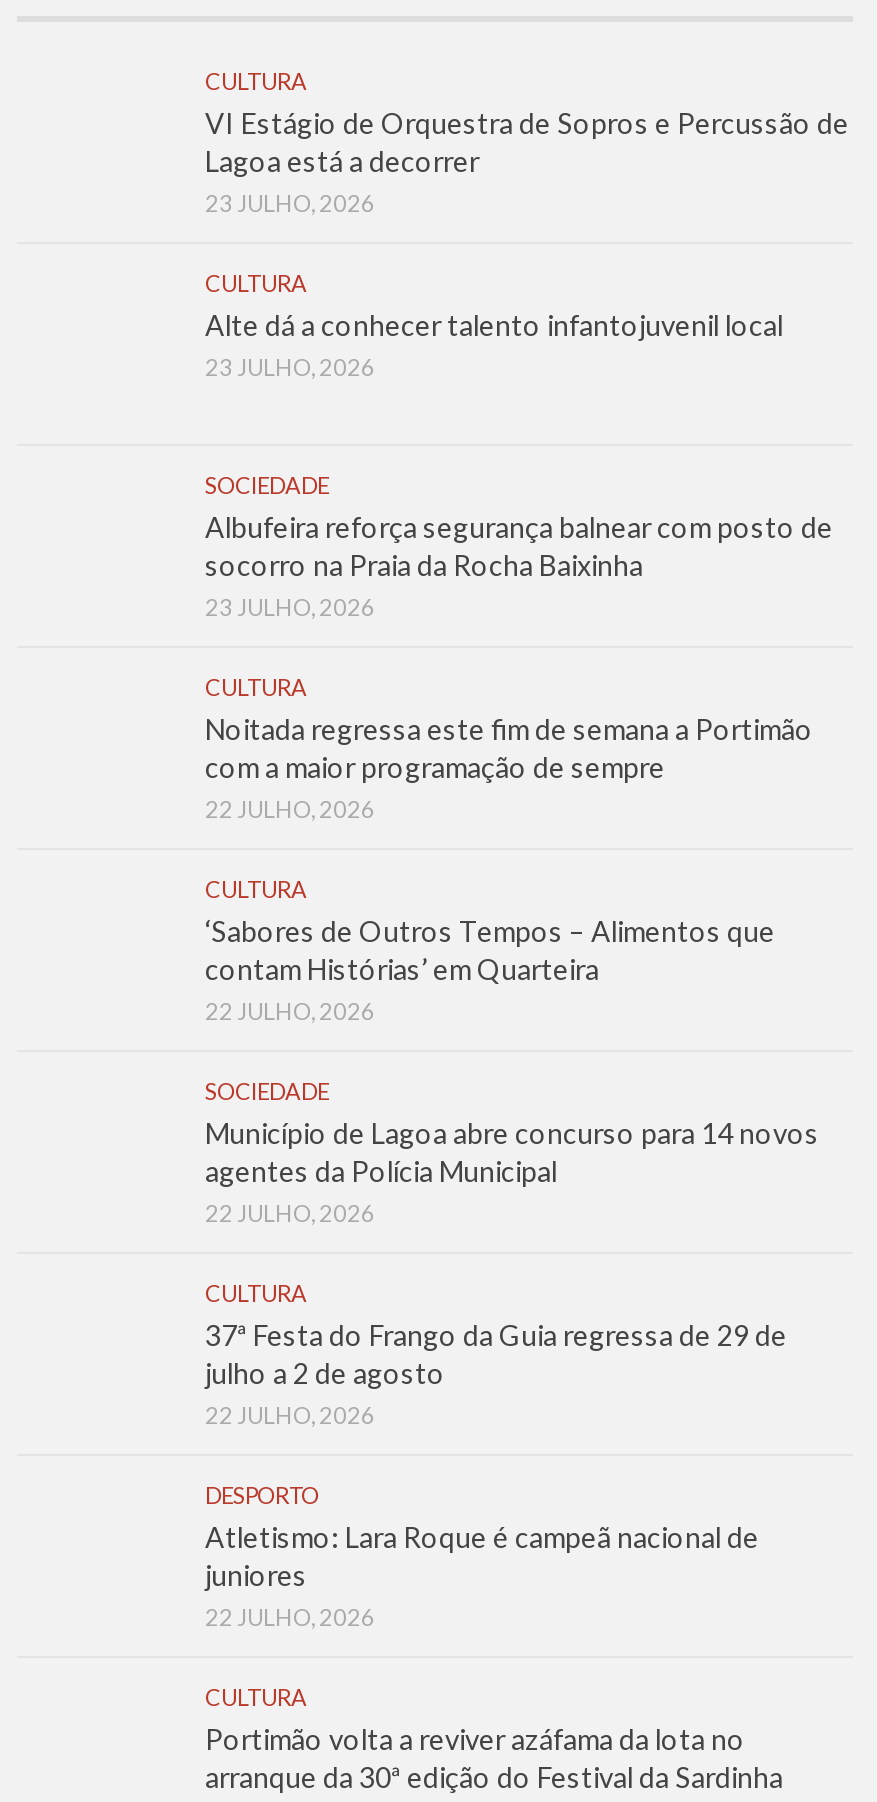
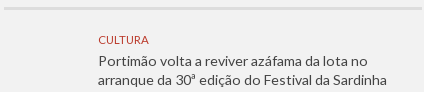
- VI Estágio de Orquestra de Sopros e Percussão de
- Lagoa está a decorrer
- 23 JULHO, 2026
- CULTURA
- Alte dá a conhecer talento infantojuvenil local
- 23 JULHO, 2026

- SOCIEDADE
- Albufeira reforça segurança balnear com posto de
- socorro na Praia da Rocha Baixinha
- 23 JULHO, 2026
- CULTURA
- Noitada regressa este fim de semana a Portimão
- com a maior programação de sempre
- 22 JULHO, 2026
- CULTURA
- ‘Sabores de Outros Tempos – Alimentos que
- contam Histórias’ em Quarteira
- 22 JULHO, 2026
- SOCIEDADE
- Município de Lagoa abre concurso para 14 novos
- agentes da Polícia Municipal
- 22 JULHO, 2026
- CULTURA
- 37ª Festa do Frango da Guia regressa de 29 de
- julho a 2 de agosto
- 22 JULHO, 2026
- DESPORTO
- Atletismo: Lara Roque é campeã nacional de
- juniores
- 22 JULHO, 2026
- CULTURA
